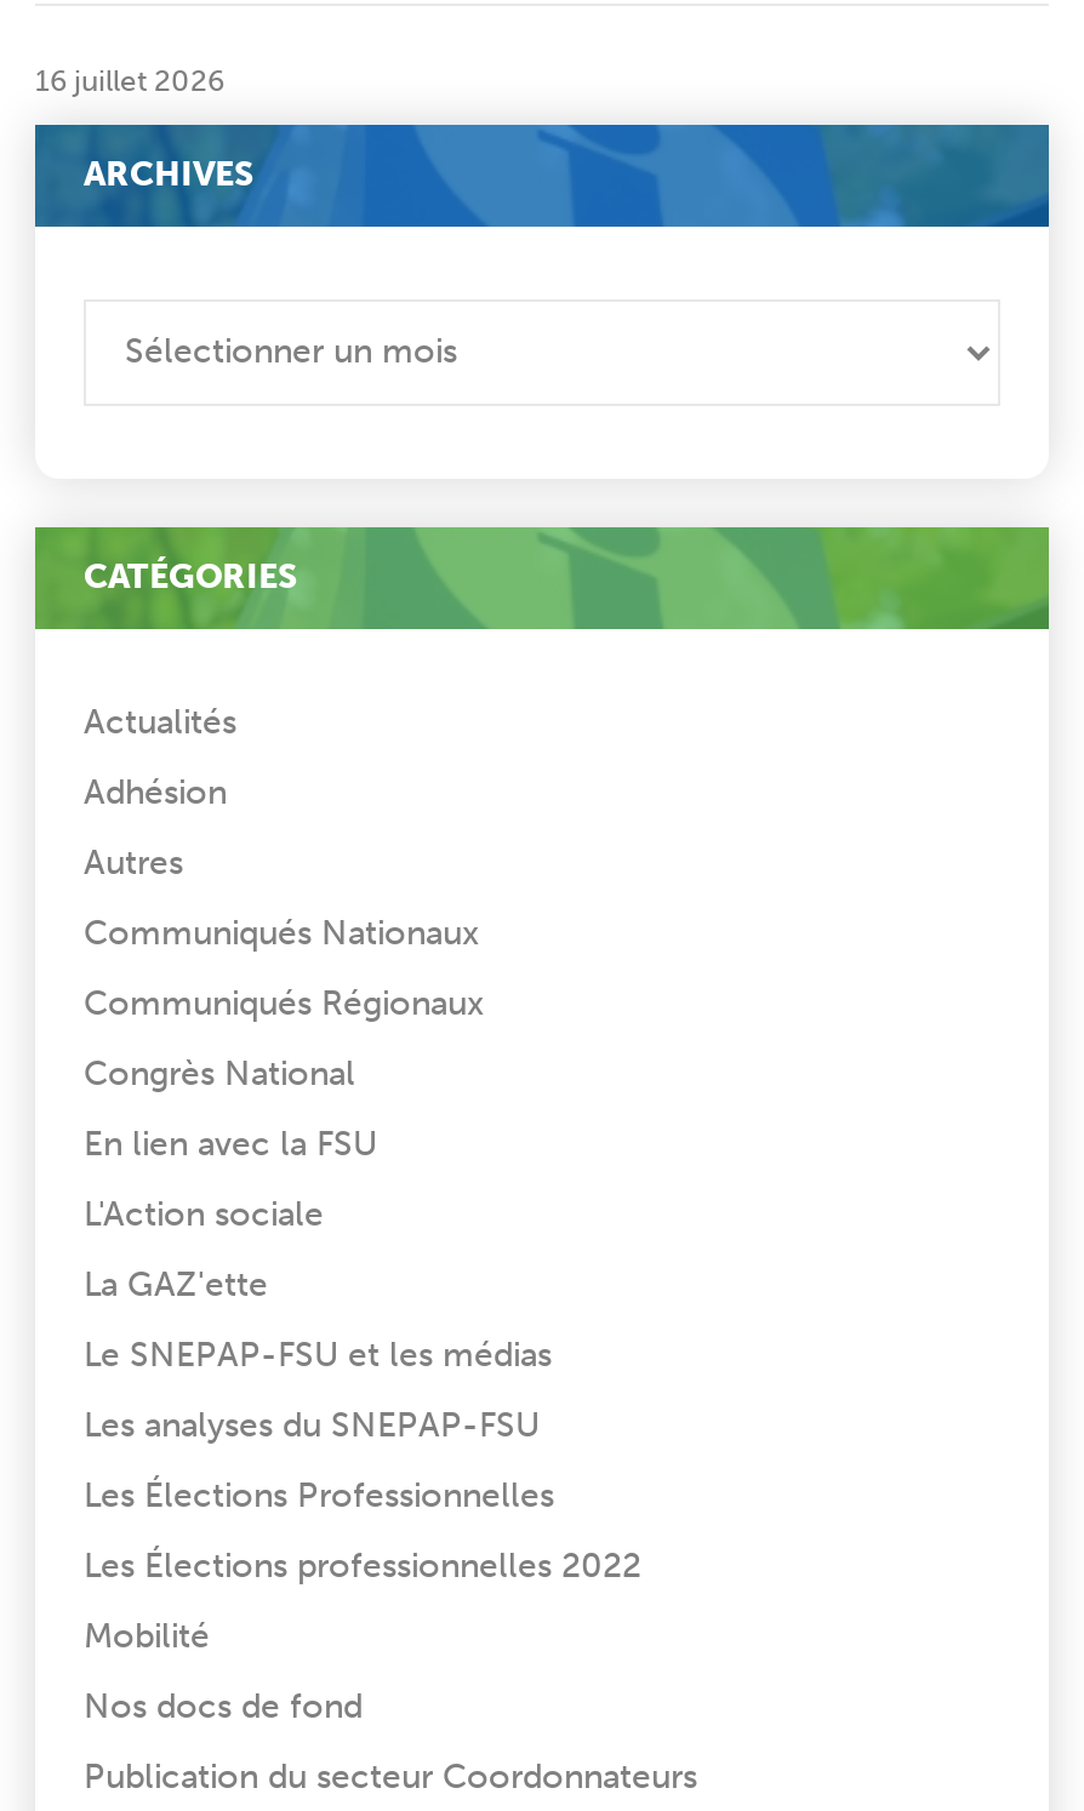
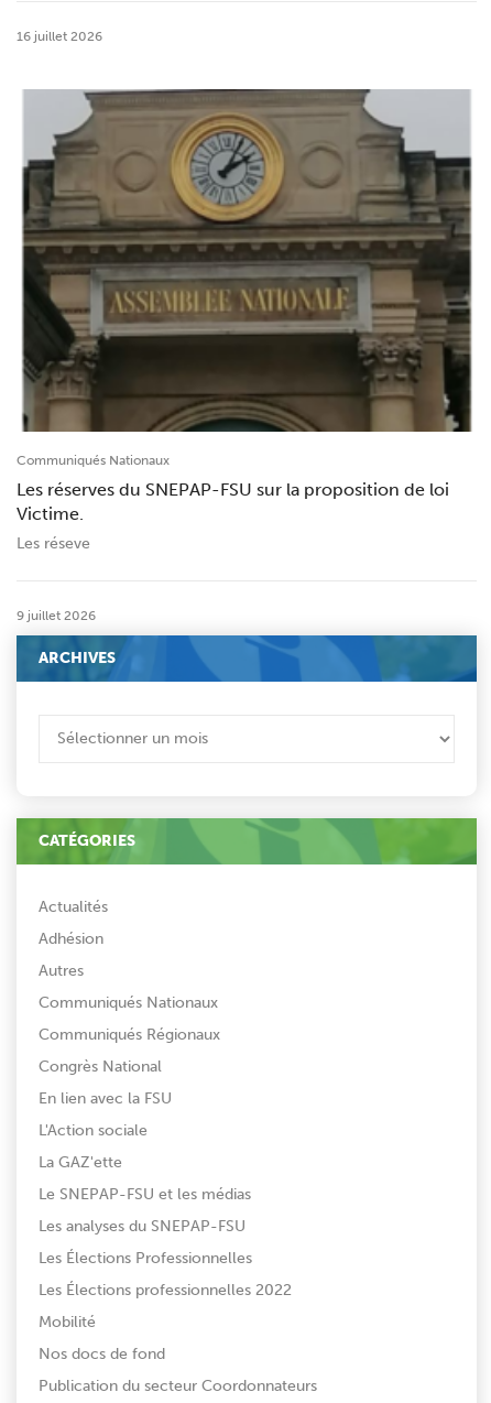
+ [image]
+ Communiqués Nationaux
+ Les réserves du SNEPAP-FSU sur la proposition de loi
+ Victime.
+ Les réseve

+ 9 juillet 2026
